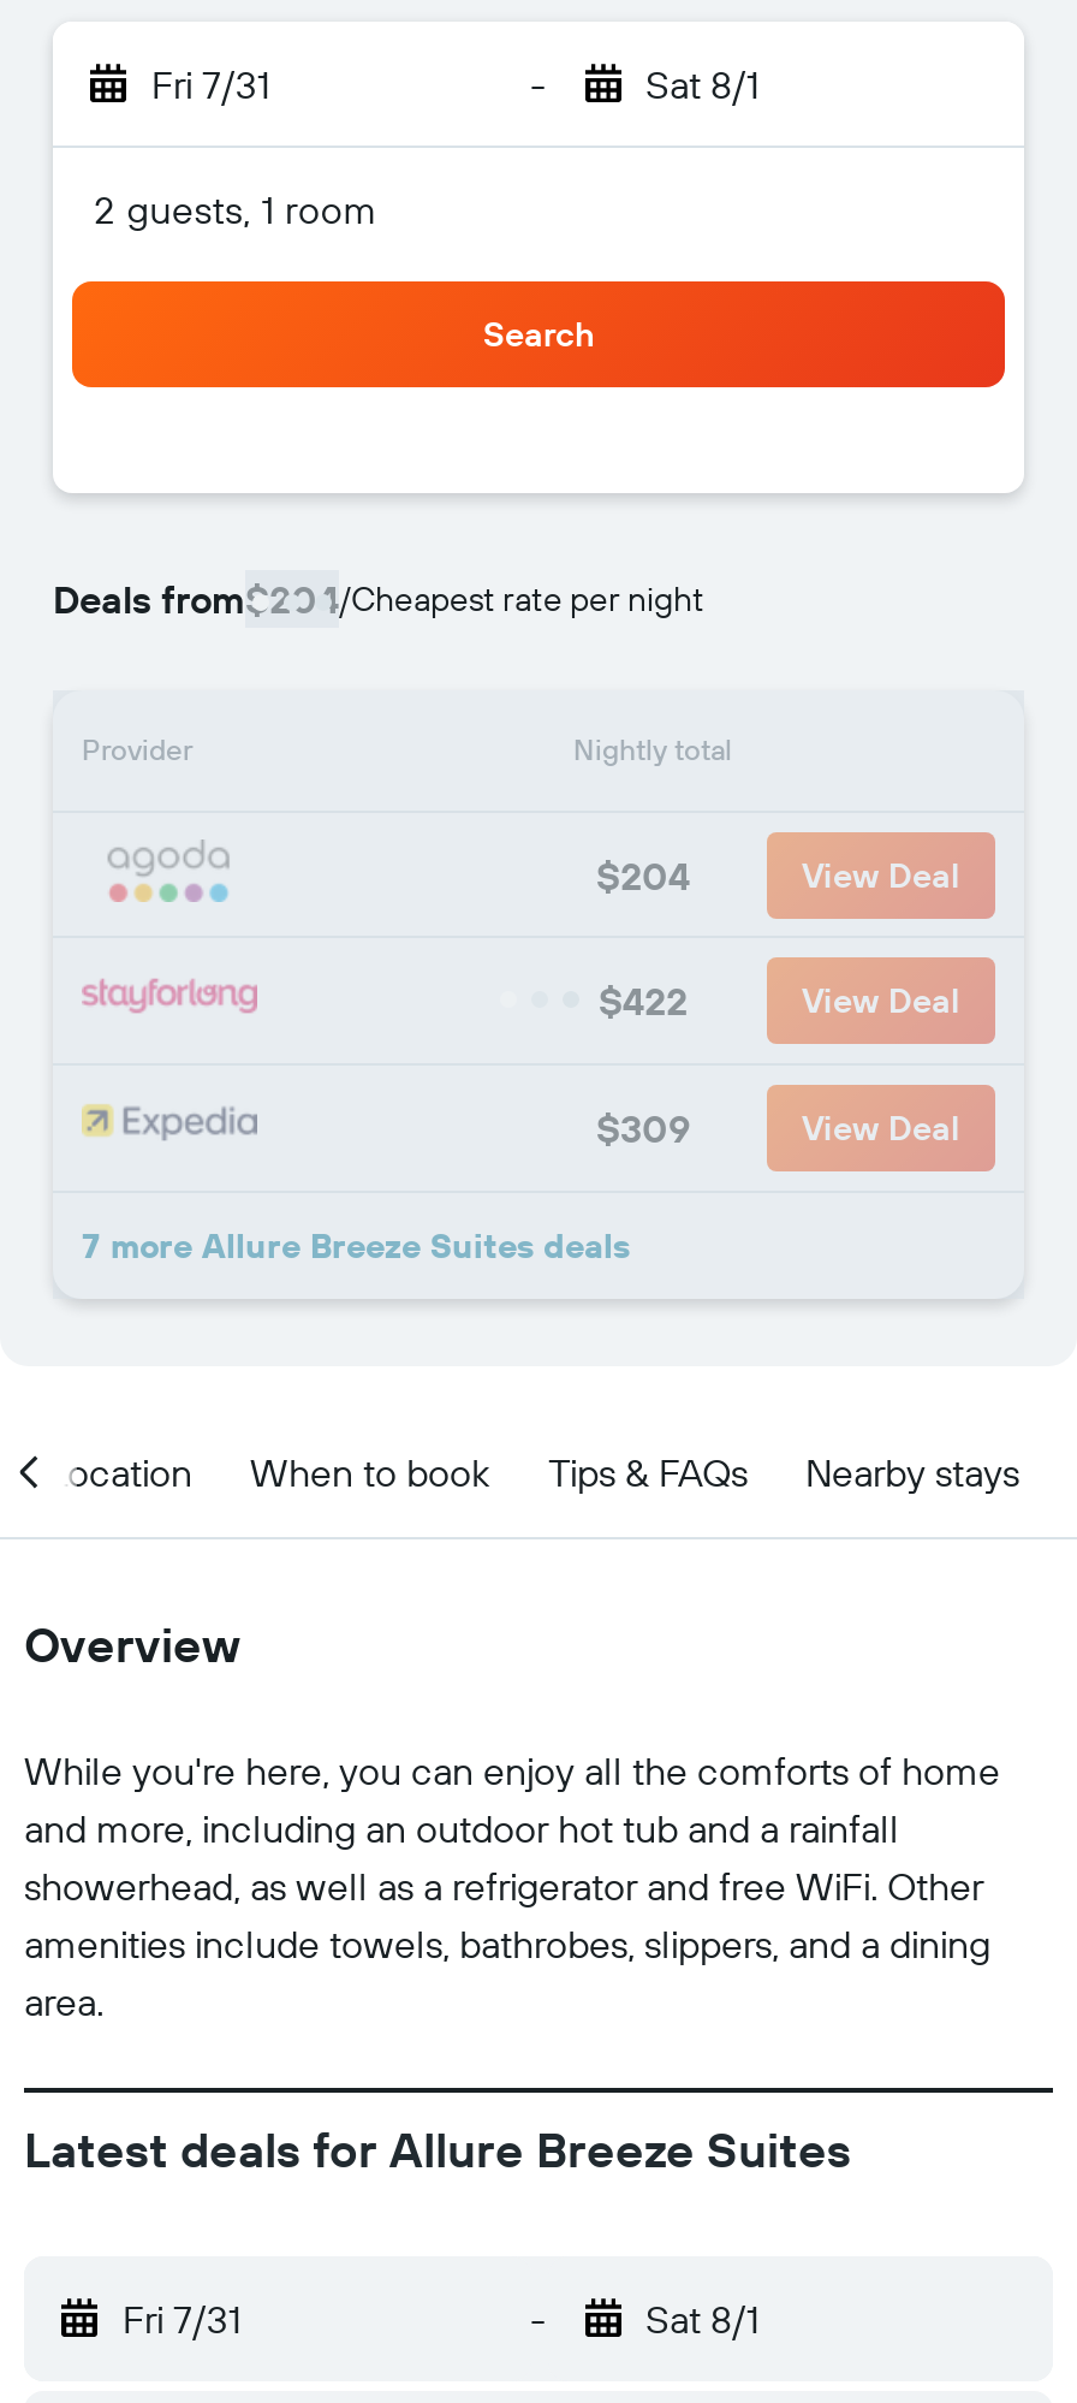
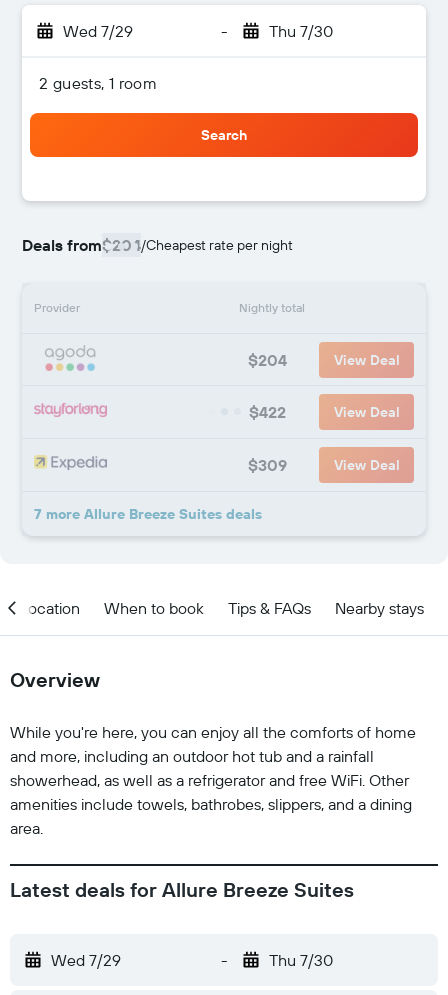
- Fri 7/31
+ Wed 7/29

- Sat 8/1
+ Thu 7/30

- Fri 7/31
+ Wed 7/29

- Sat 8/1
+ Thu 7/30
